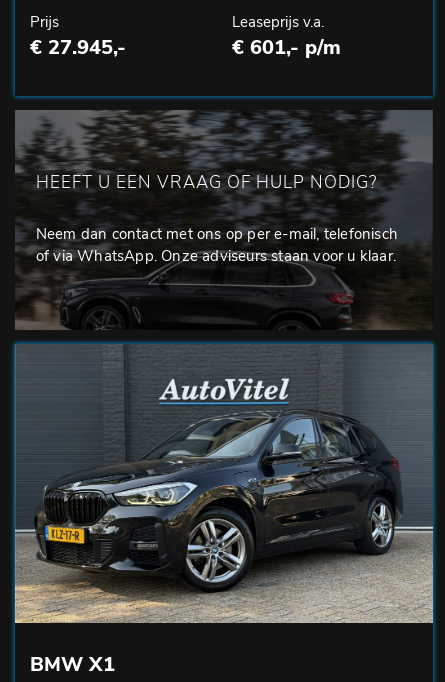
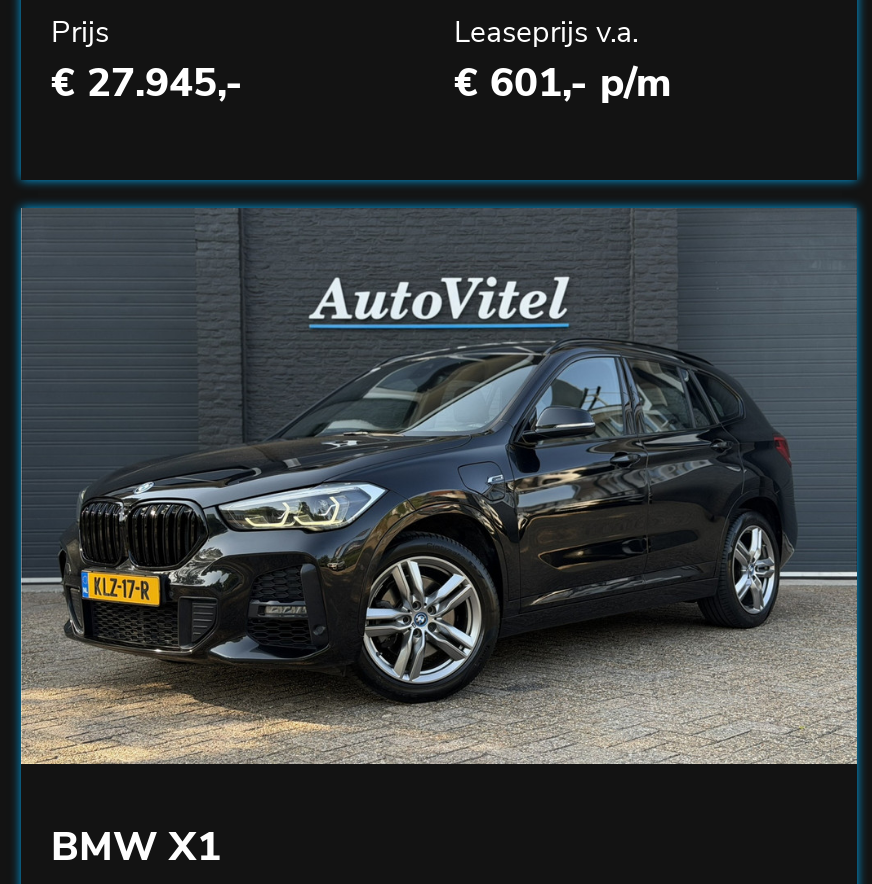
- [image]
- HEEFT U EEN VRAAG OF HULP NODIG?
- Neem dan contact met ons op per e-mail, telefonisch
- of via WhatsApp. Onze adviseurs staan voor u klaar.
